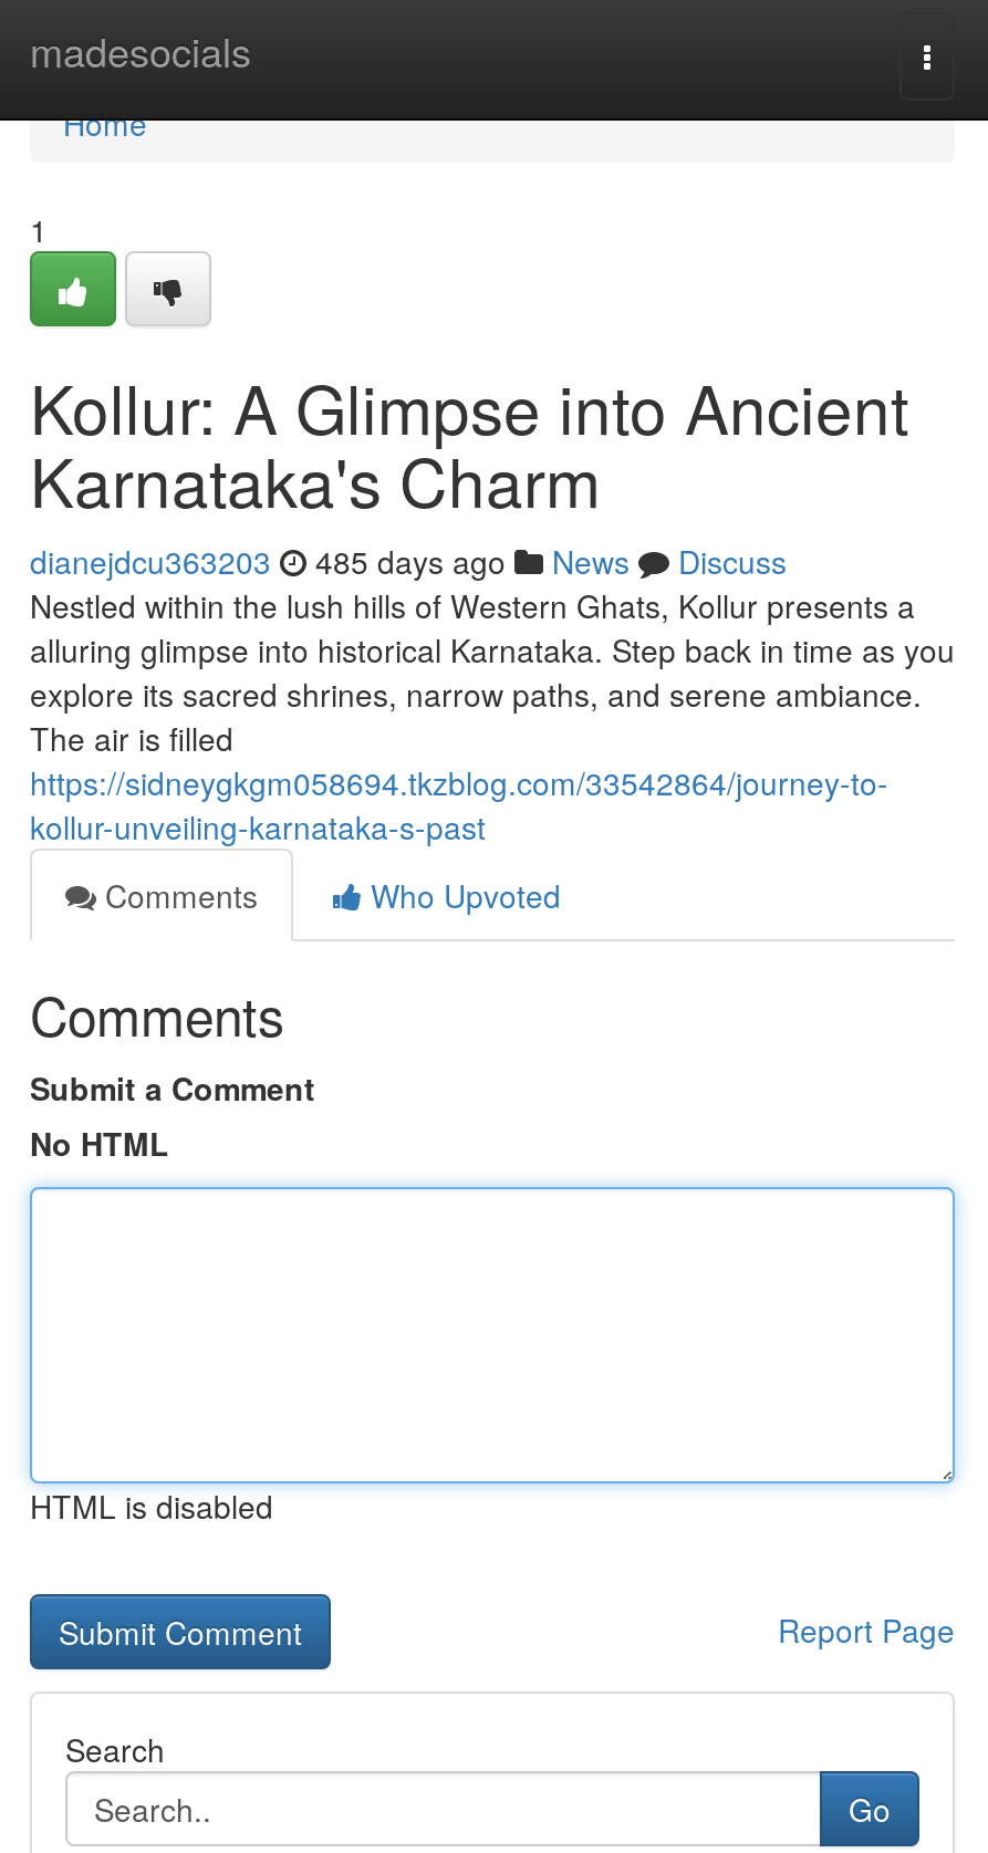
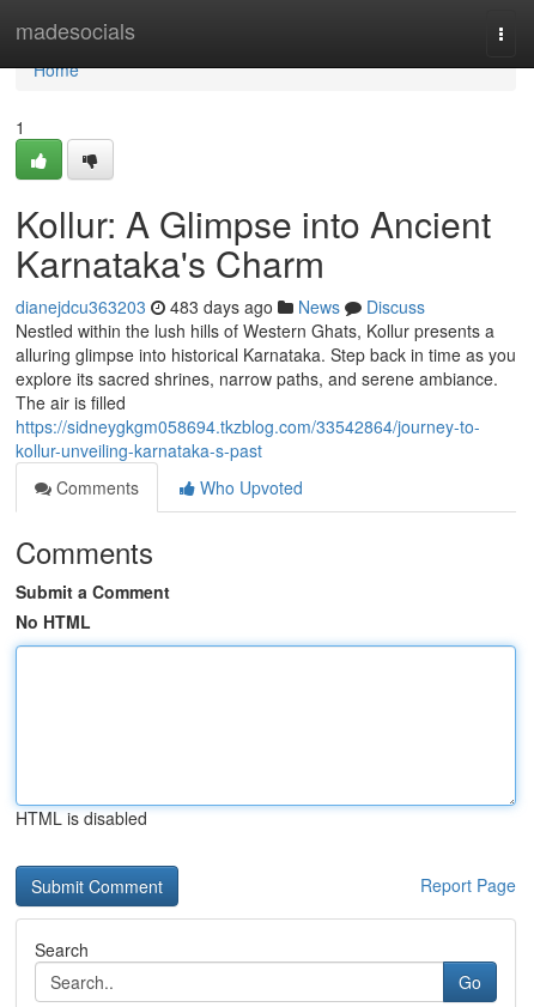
- dianejdcu363203 485 days ago News Discuss
+ dianejdcu363203 483 days ago News Discuss
